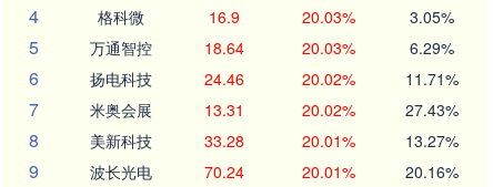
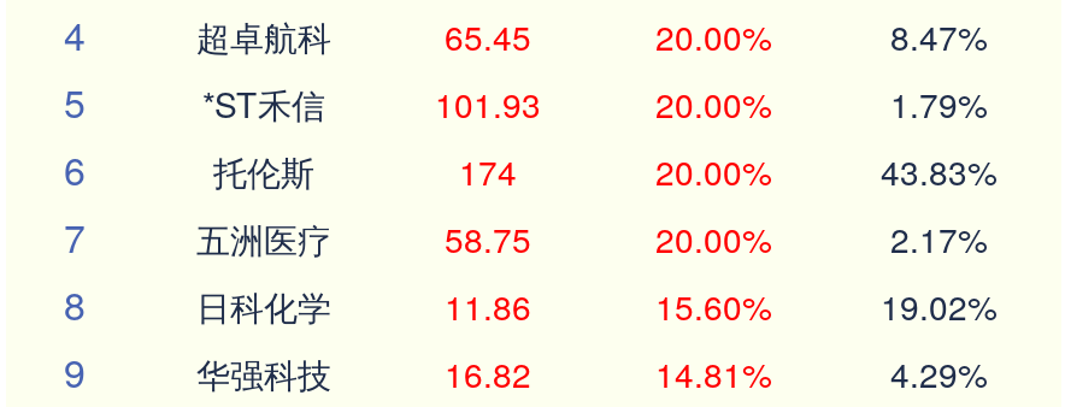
- 格科微
- 16.9
- 20.03%
- 3.05%
+ 超卓航科
+ 65.45
+ 20.00%
+ 8.47%

- 万通智控
- 18.64
- 20.03%
- 6.29%
+ *ST禾信
+ 101.93
+ 20.00%
+ 1.79%

- 扬电科技
- 24.46
- 20.02%
- 11.71%
+ 托伦斯
+ 174
+ 20.00%
+ 43.83%

- 米奥会展
- 13.31
- 20.02%
- 27.43%
+ 五洲医疗
+ 58.75
+ 20.00%
+ 2.17%

- 美新科技
- 33.28
- 20.01%
- 13.27%
+ 日科化学
+ 11.86
+ 15.60%
+ 19.02%

- 波长光电
- 70.24
- 20.01%
- 20.16%
+ 华强科技
+ 16.82
+ 14.81%
+ 4.29%
